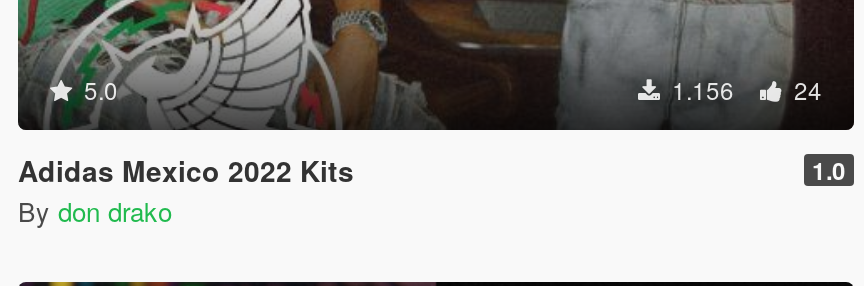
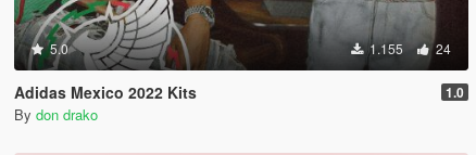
- 1.156 24
+ 1.155 24
